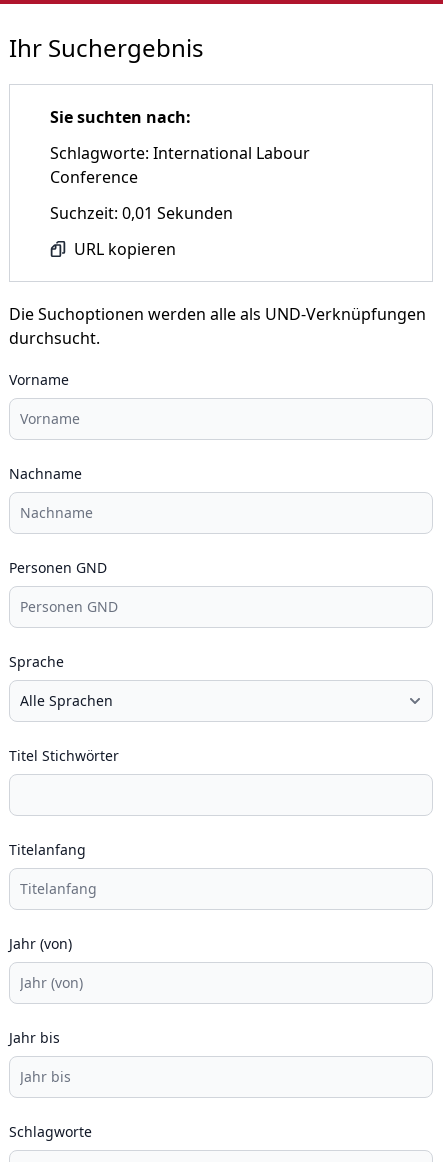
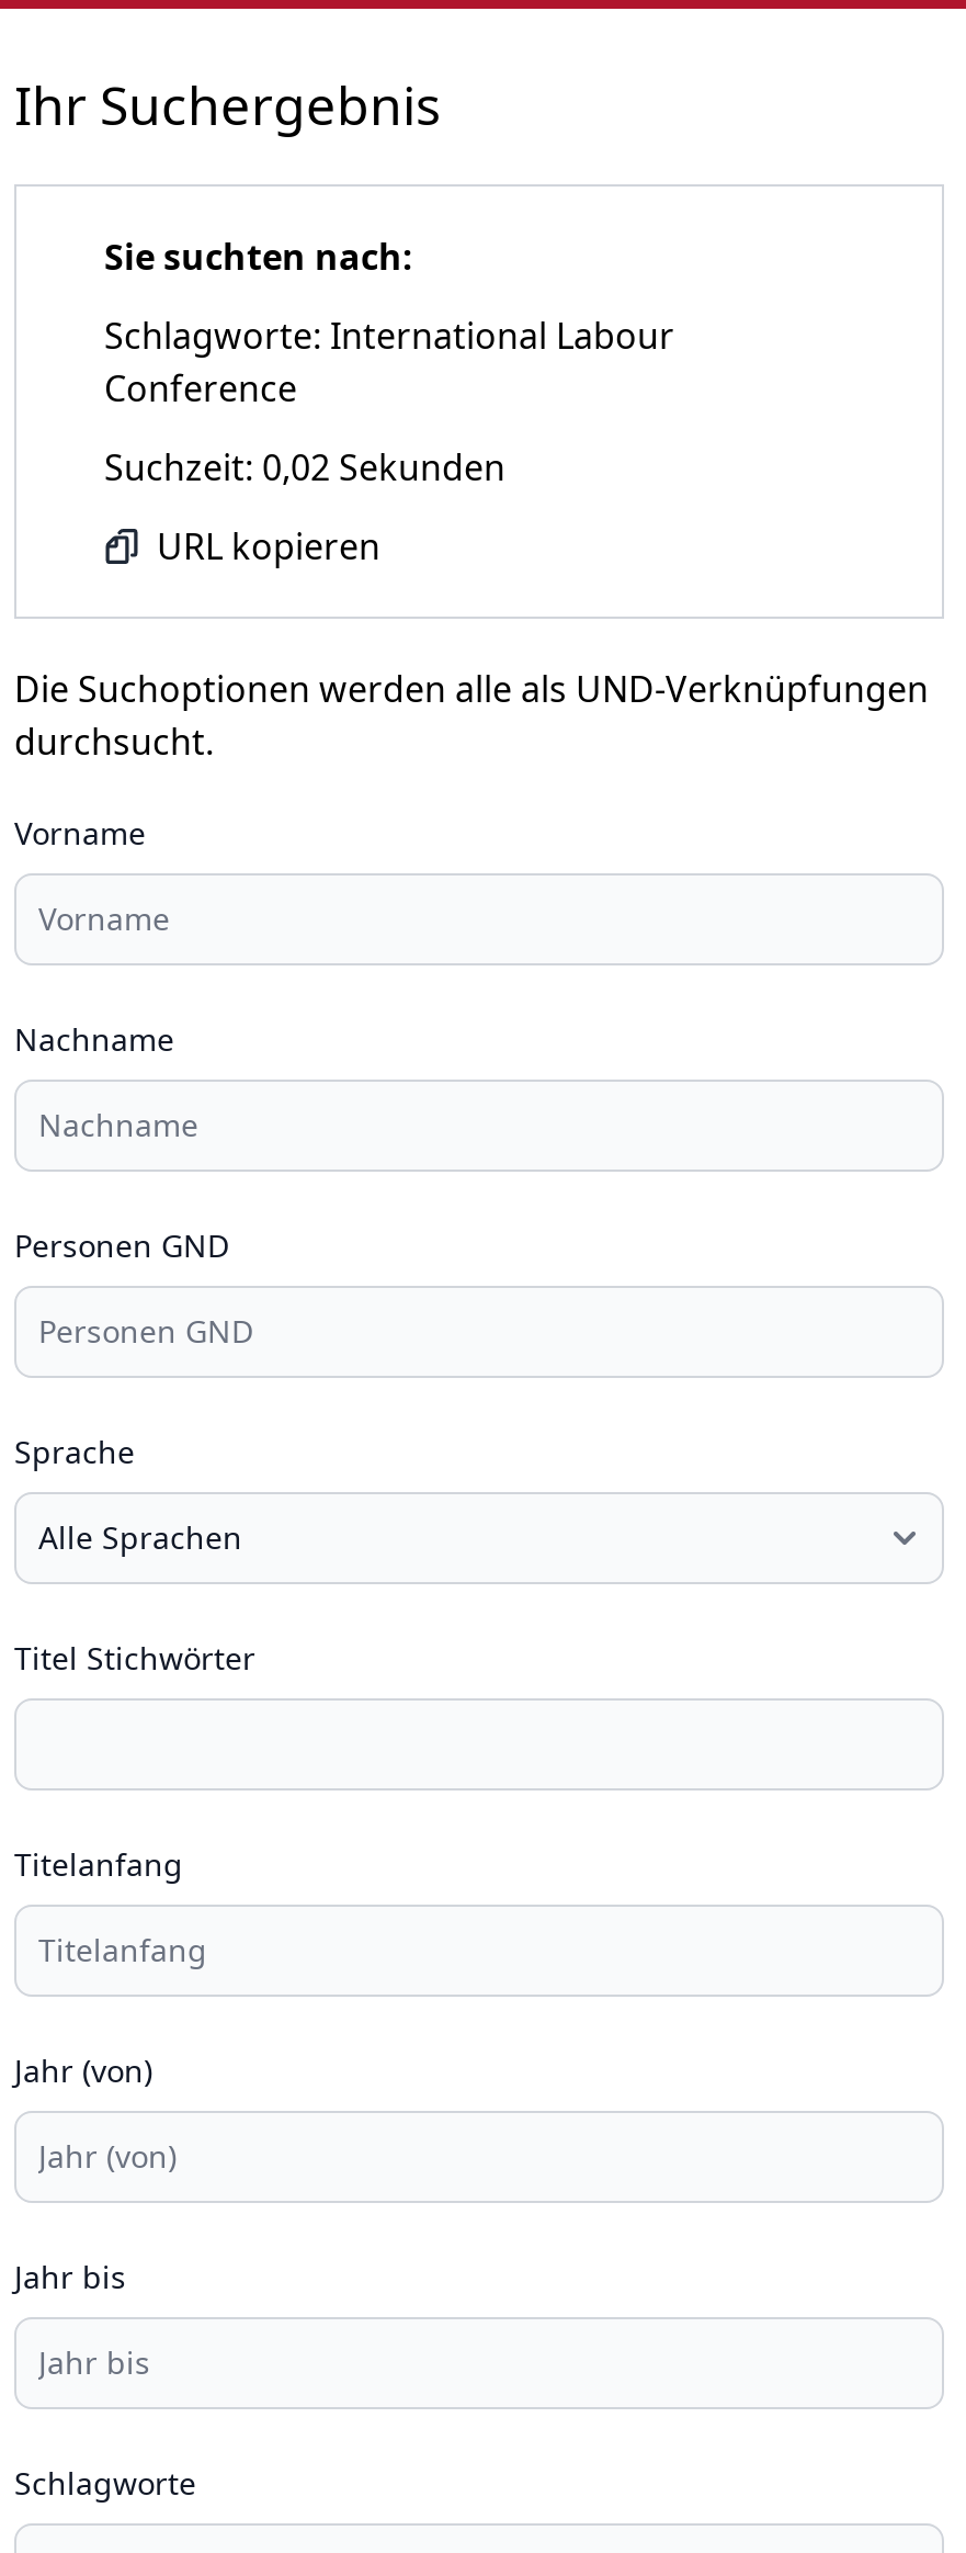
- Suchzeit: 0,01 Sekunden
+ Suchzeit: 0,02 Sekunden
